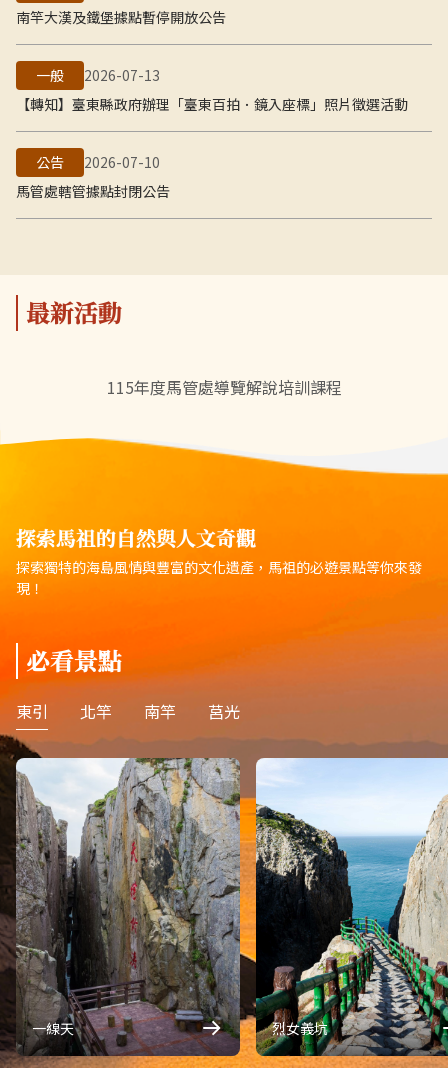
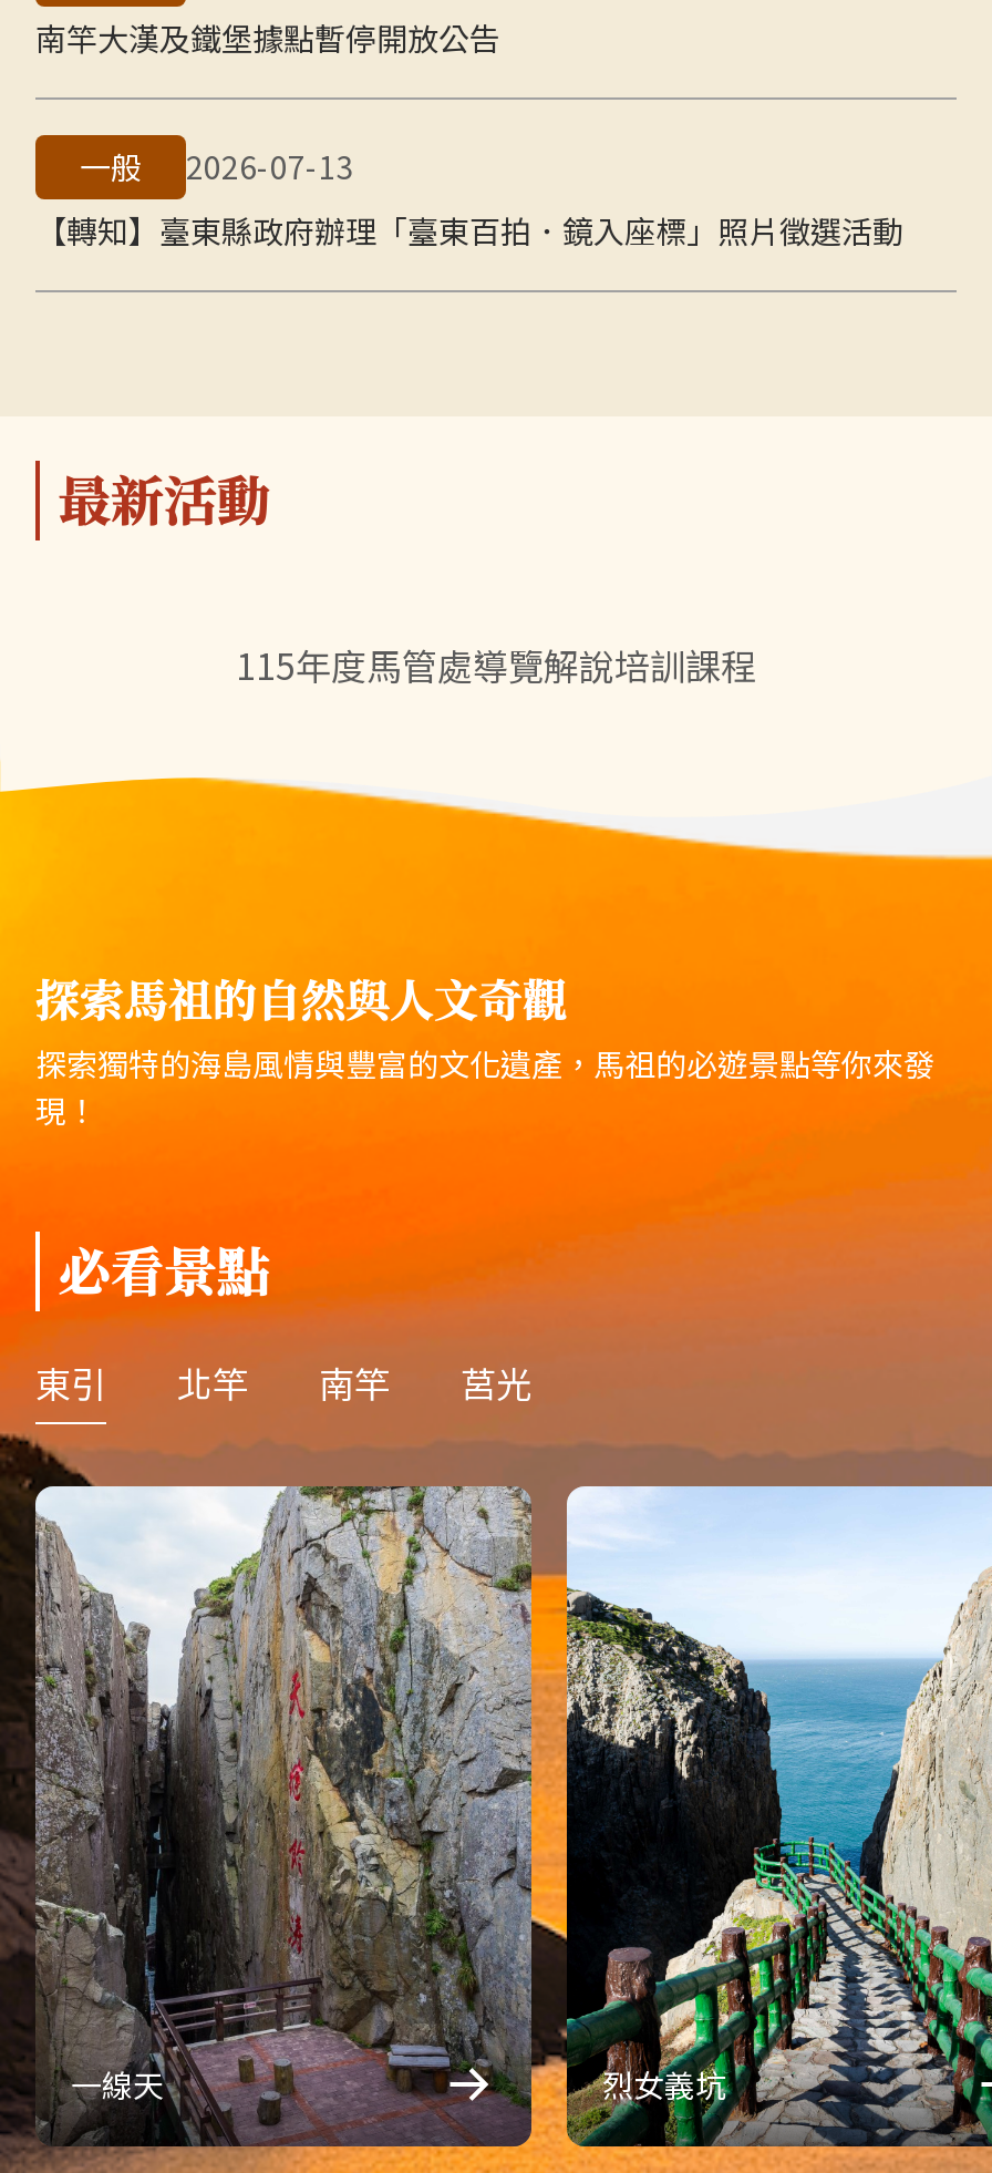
- 公告
- 2026-07-10
- 馬管處轄管據點封閉公告
